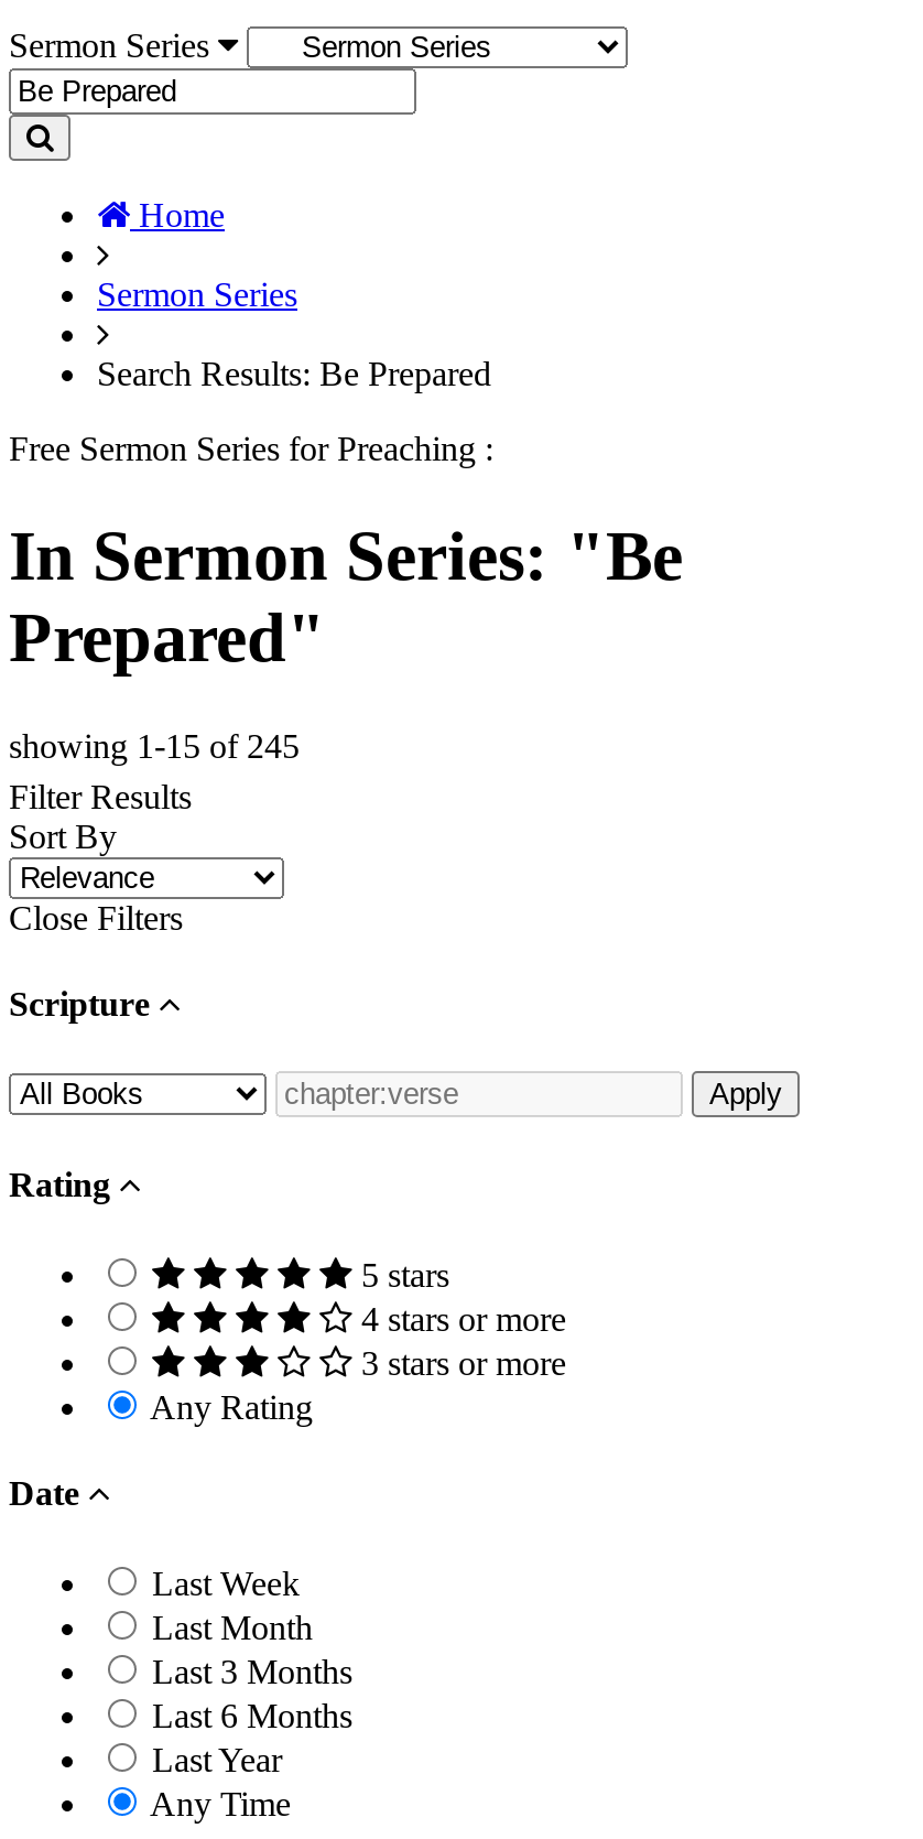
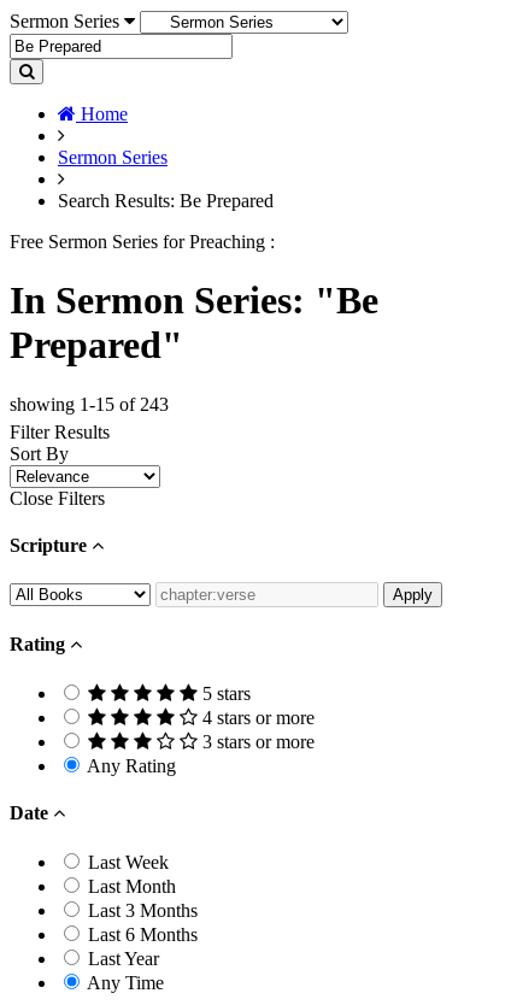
- showing 1-15 of 245
+ showing 1-15 of 243
